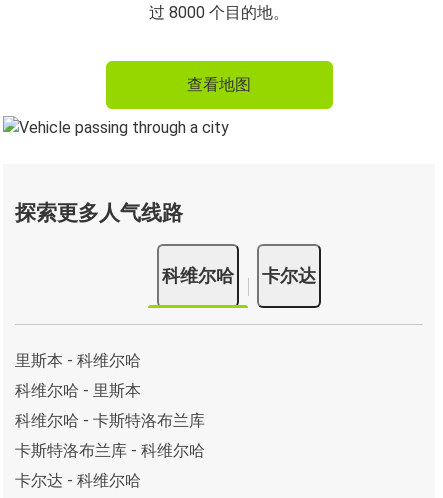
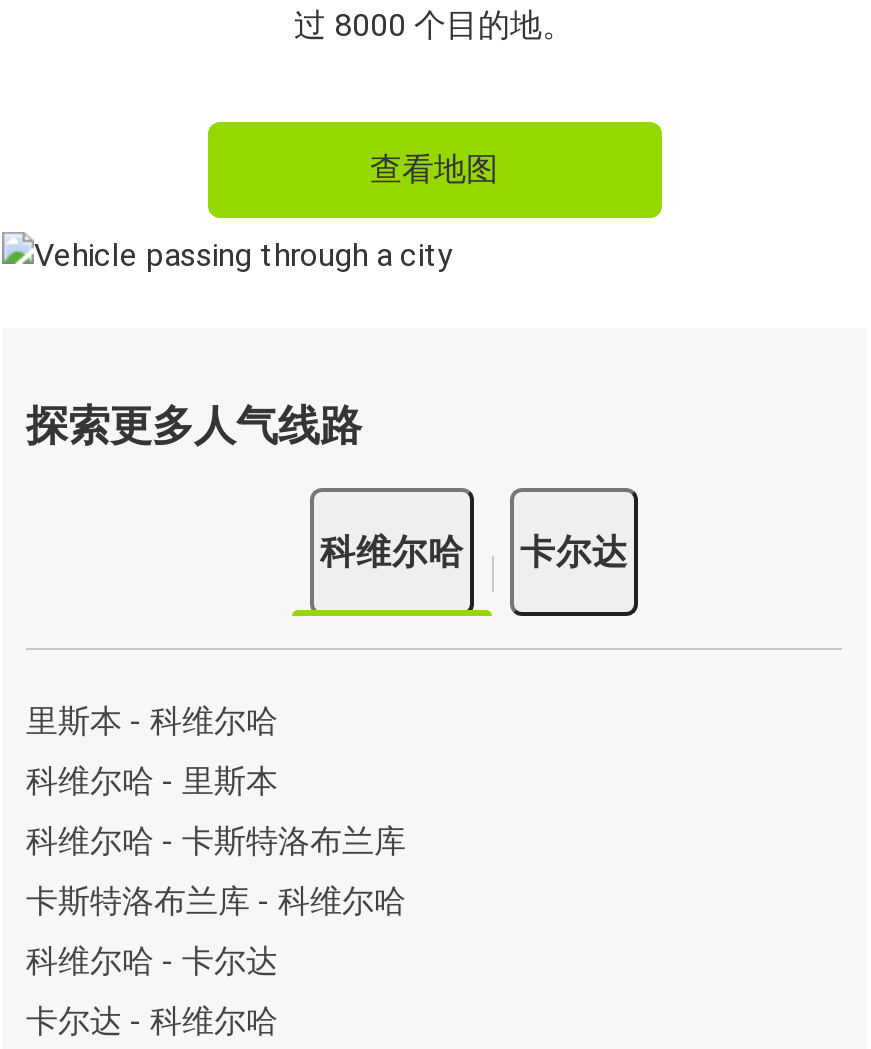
+ 科维尔哈 - 卡尔达
